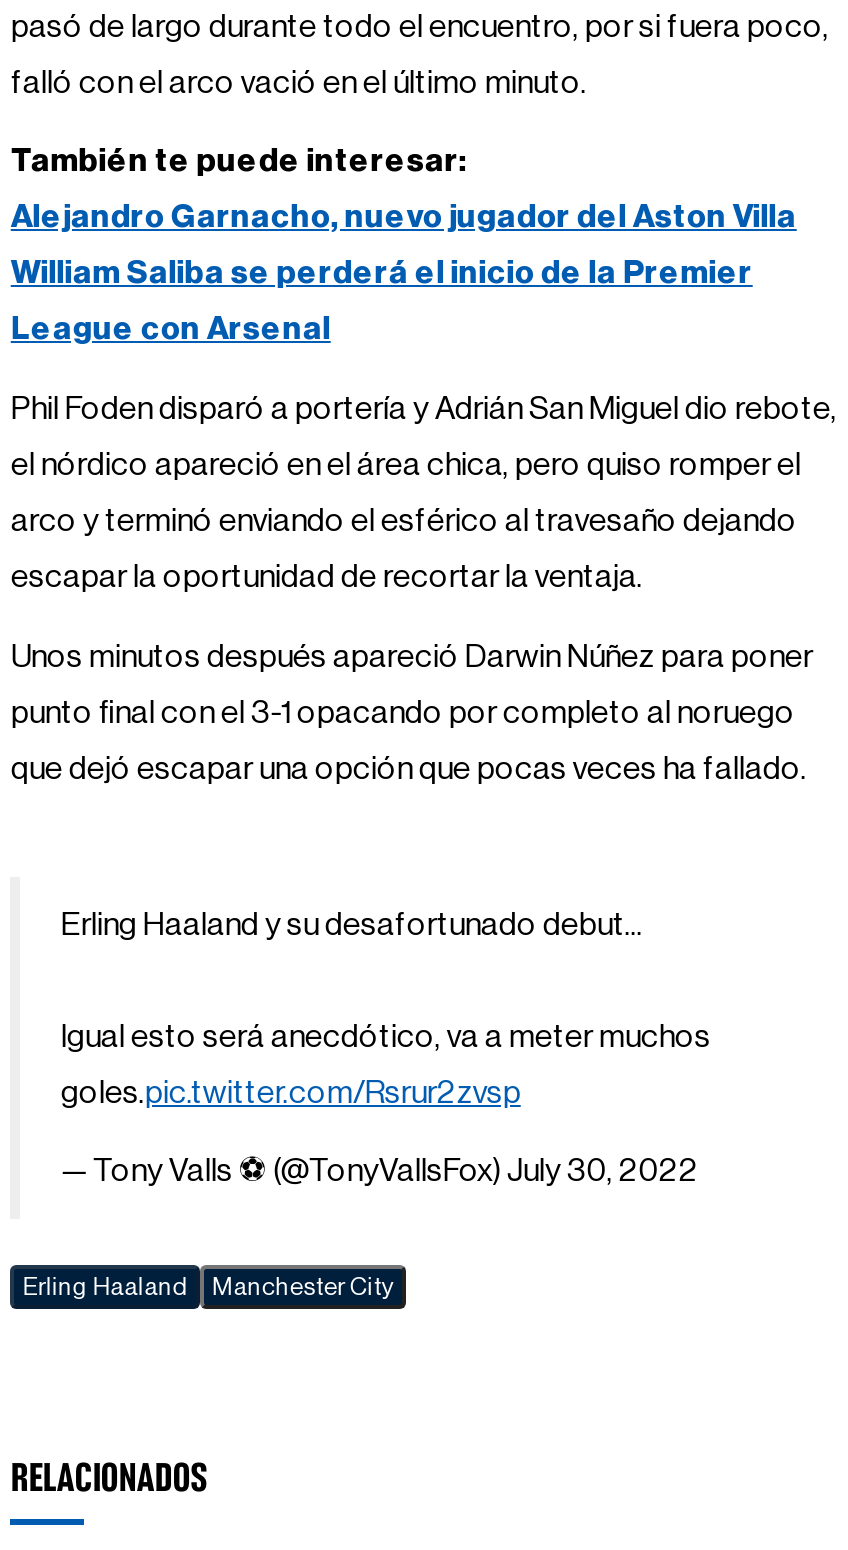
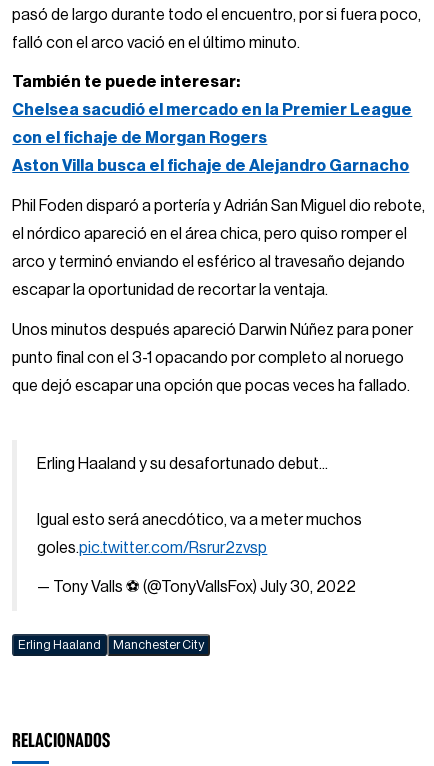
- Alejandro Garnacho, nuevo jugador del Aston Villa
+ Chelsea sacudió el mercado en la Premier League

- William Saliba se perderá el inicio de la Premier
+ con el fichaje de Morgan Rogers

- League con Arsenal
+ Aston Villa busca el fichaje de Alejandro Garnacho
